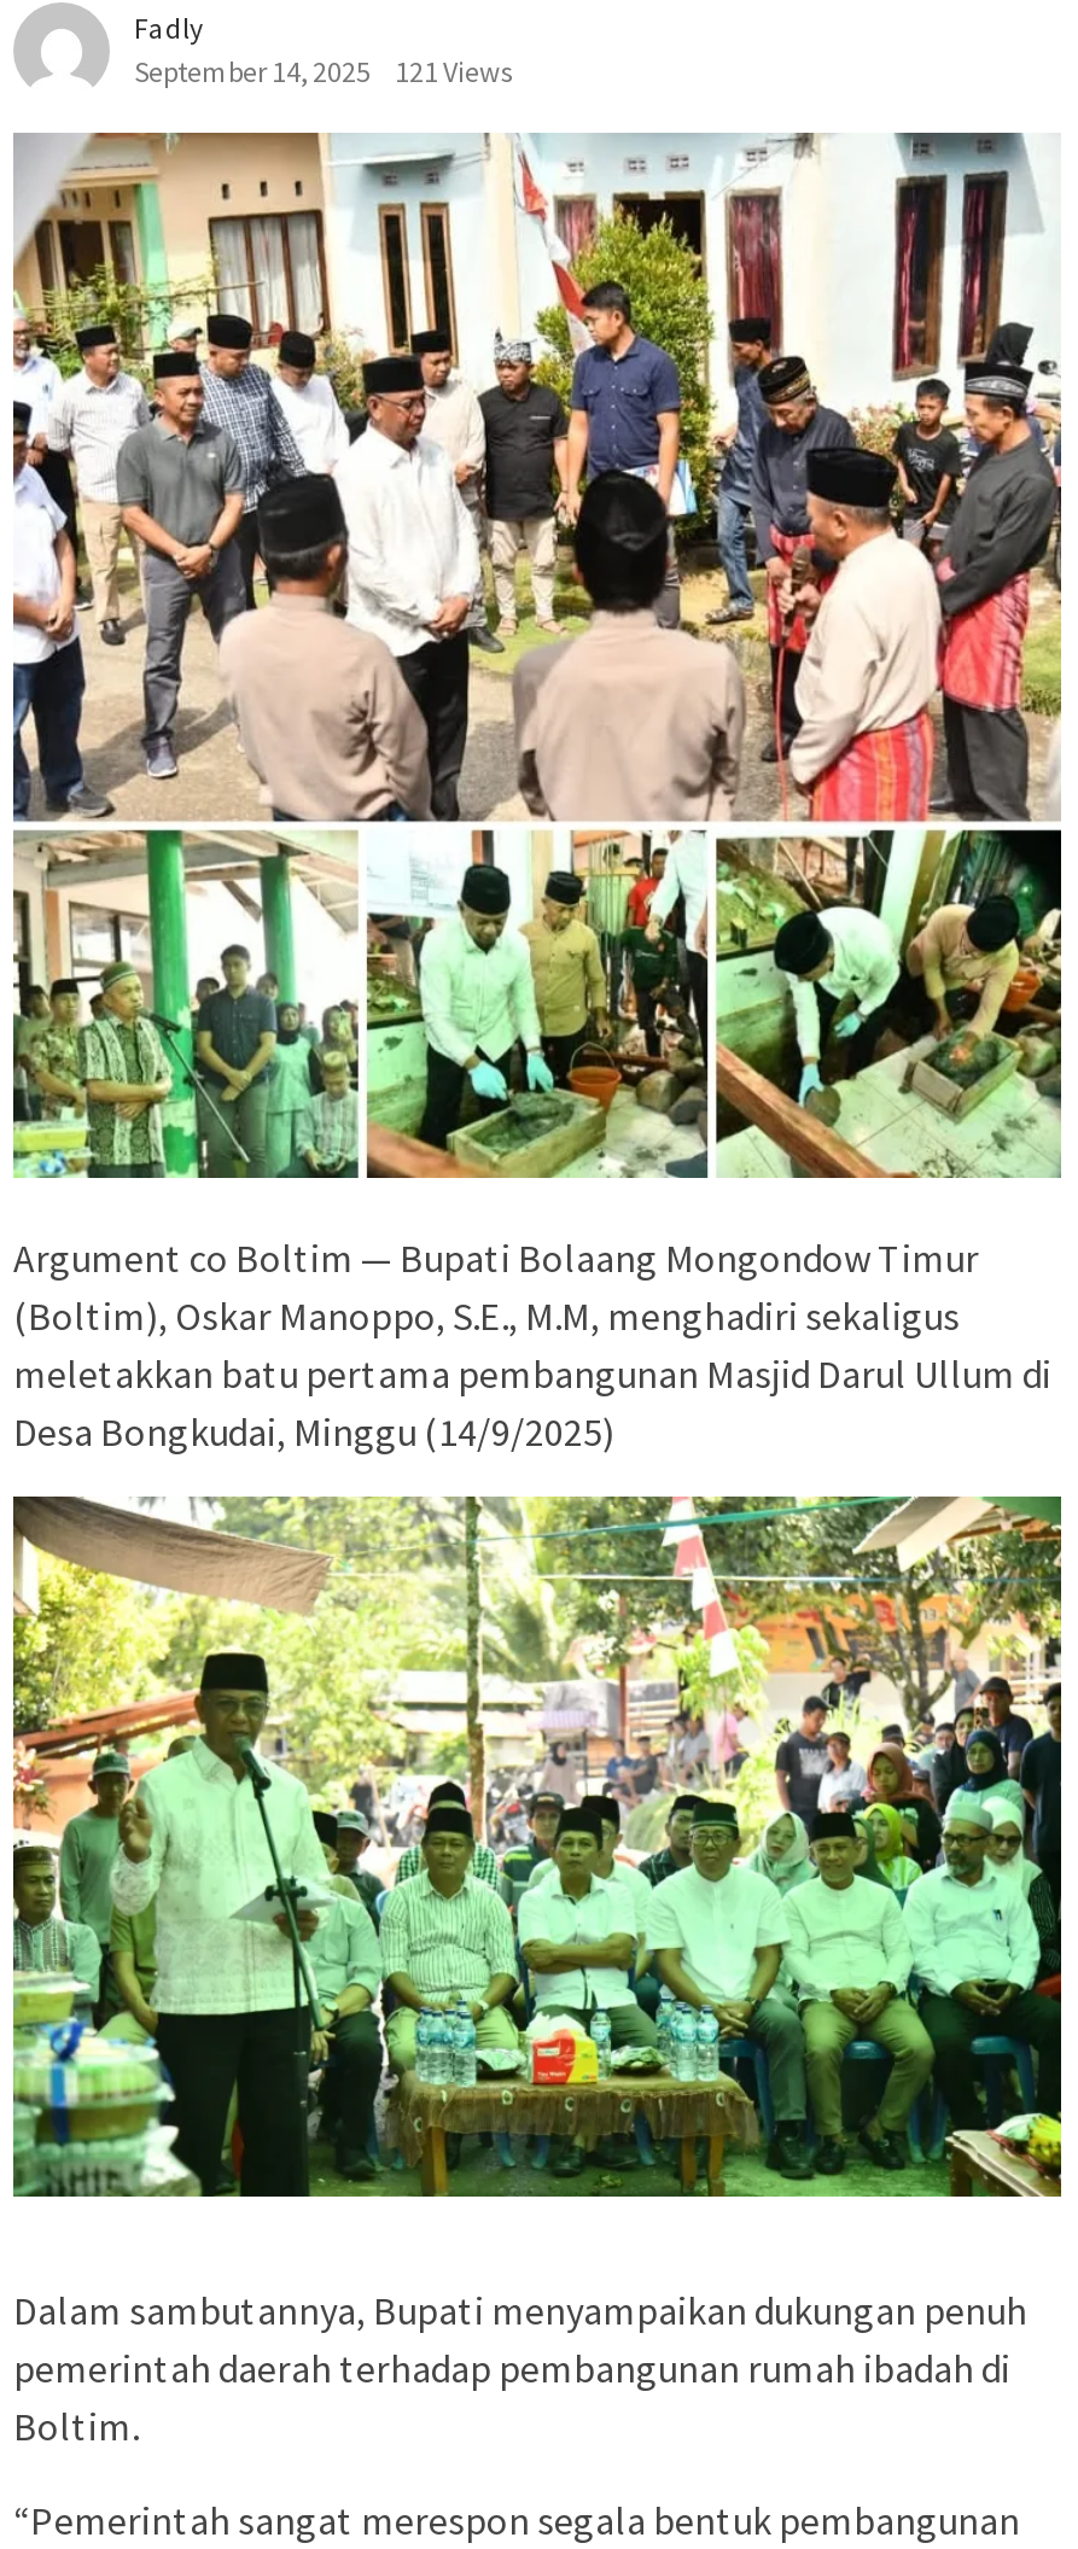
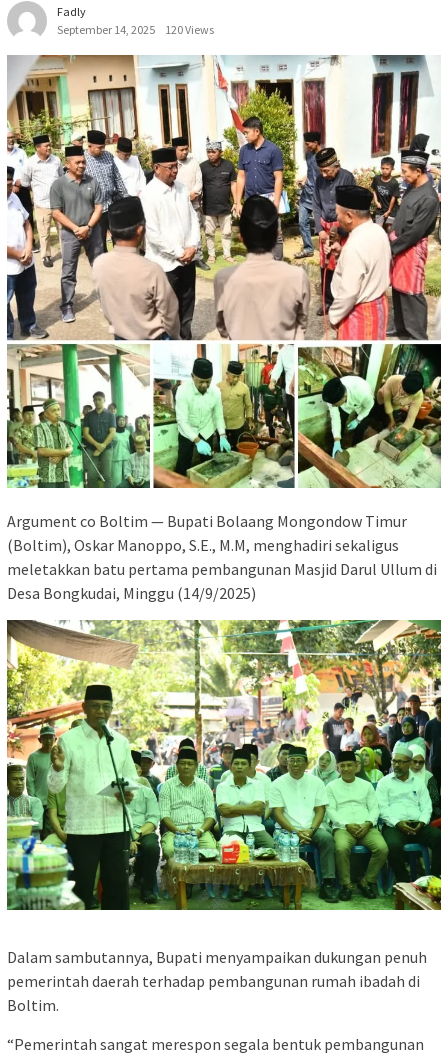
- September 14, 2025 121 Views
+ September 14, 2025 120 Views
